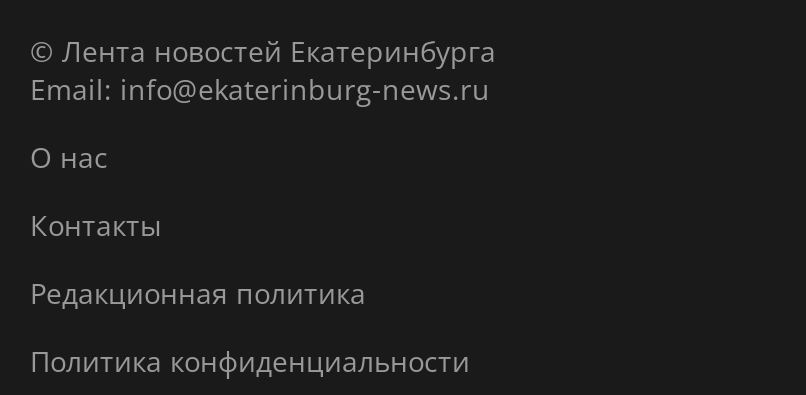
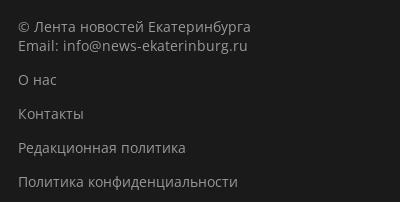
- Email: info@ekaterinburg-news.ru
+ Email: info@news-ekaterinburg.ru
